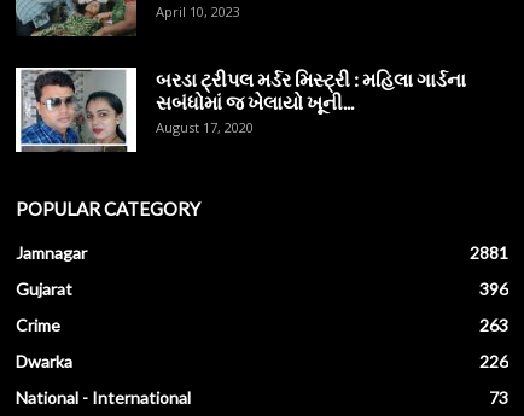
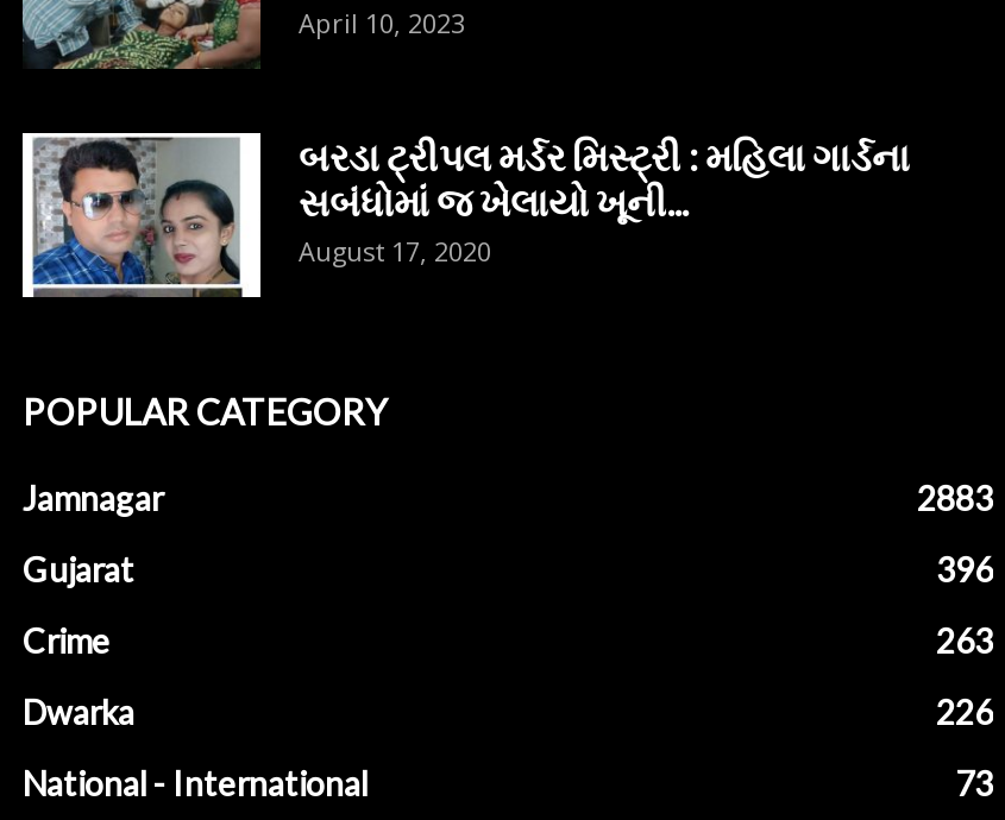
- 2881
+ 2883
